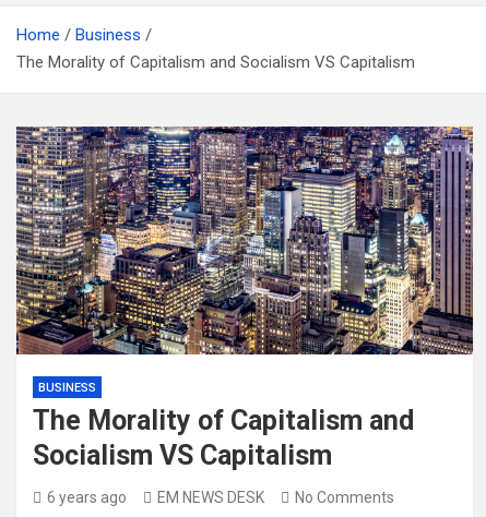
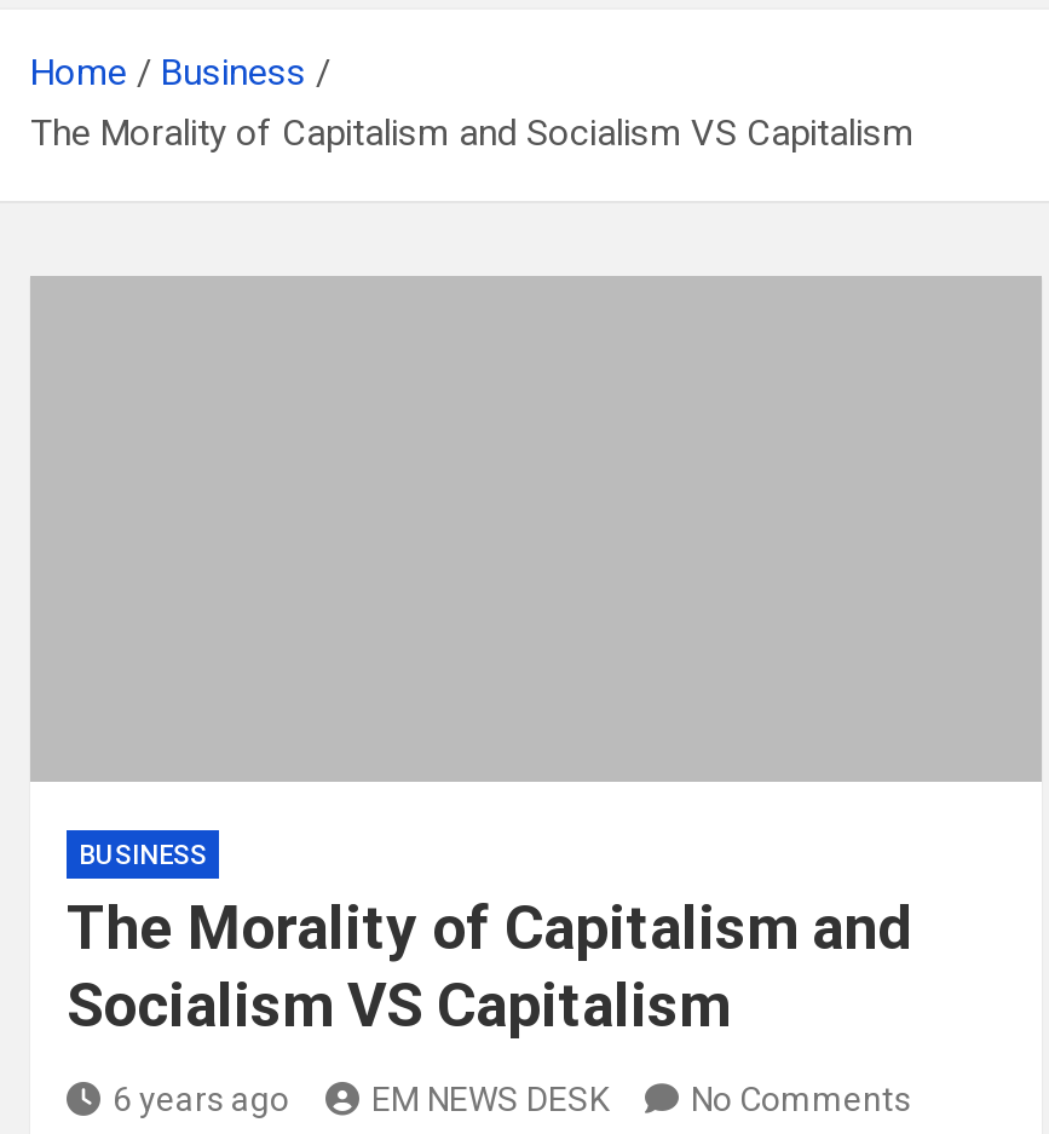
- [image]
